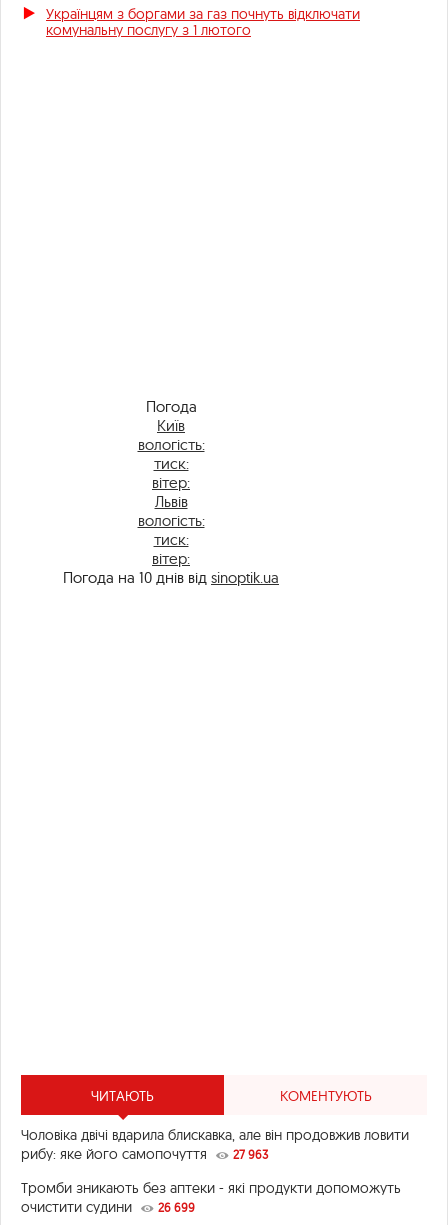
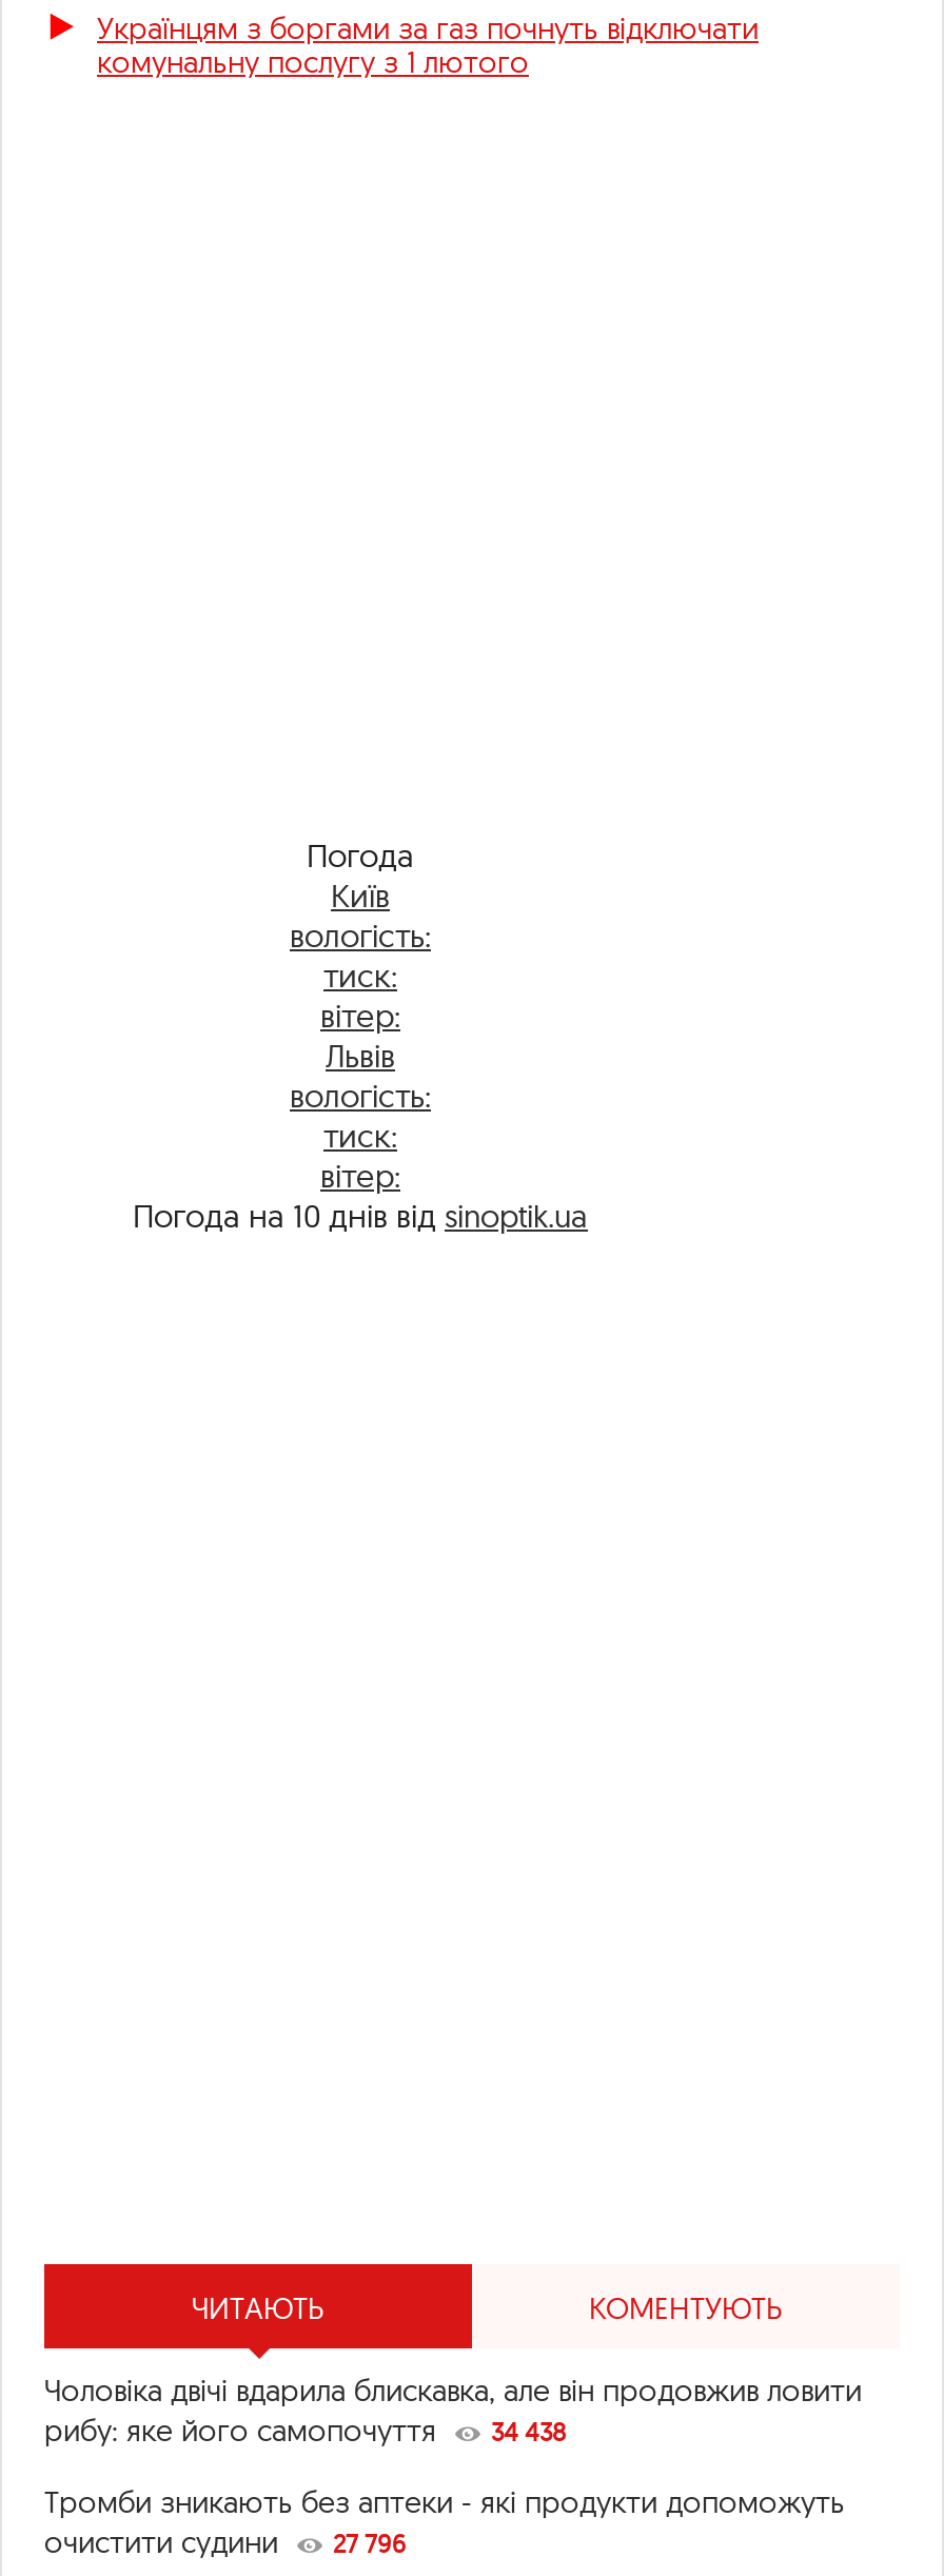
- рибу: яке його самопочуття 27 963
+ рибу: яке його самопочуття 34 438

- очистити судини 26 699
+ очистити судини 27 796
